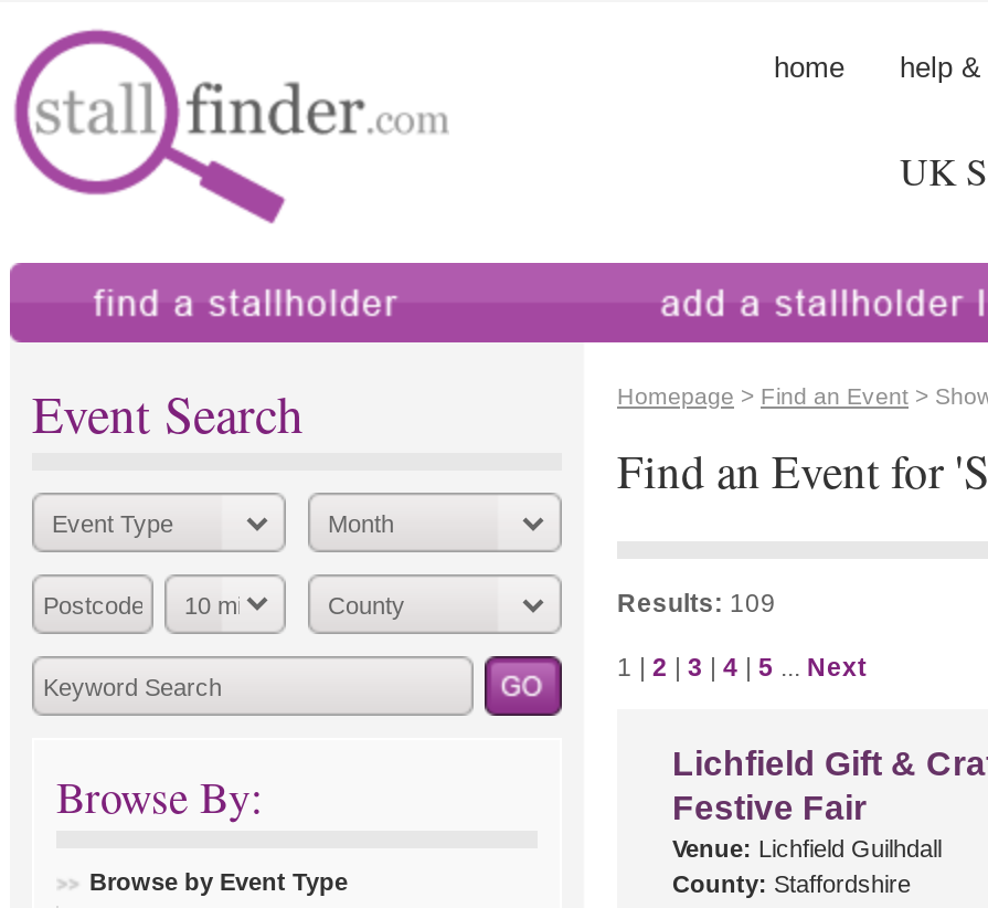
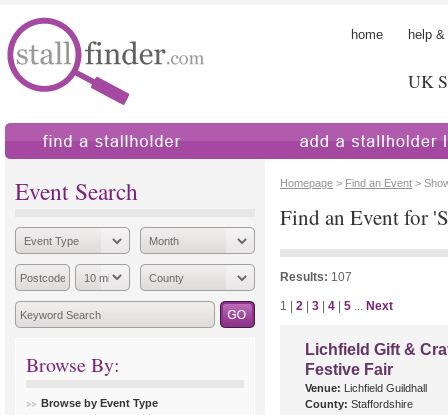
- Results: 109
+ Results: 107

- Venue: Lichfield Guilhdall
+ Venue: Lichfield Guildhall
